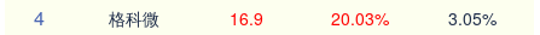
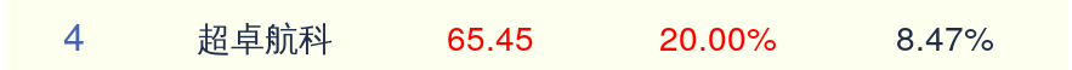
- 格科微
- 16.9
- 20.03%
- 3.05%
+ 超卓航科
+ 65.45
+ 20.00%
+ 8.47%
